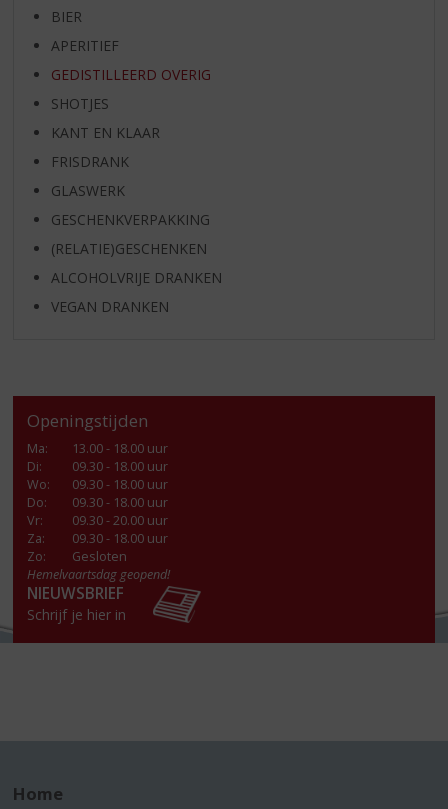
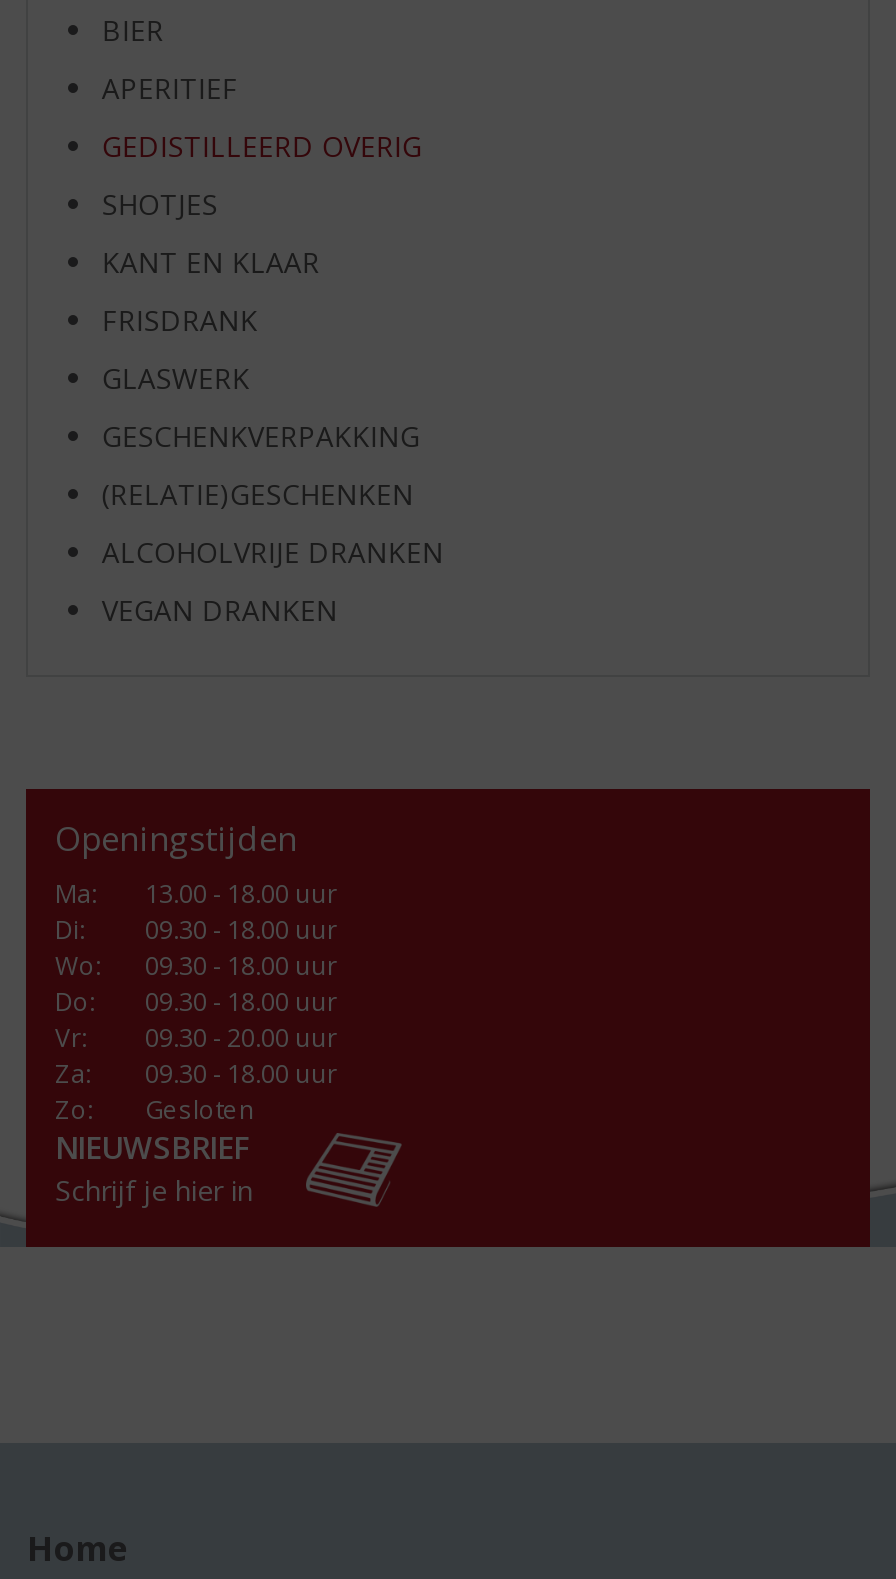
- Hemelvaartsdag geopend!
